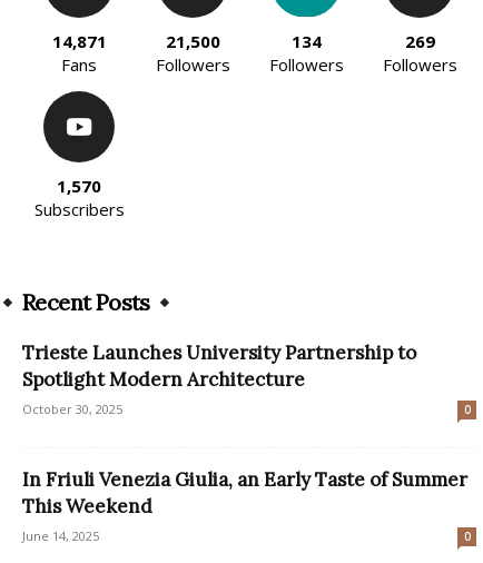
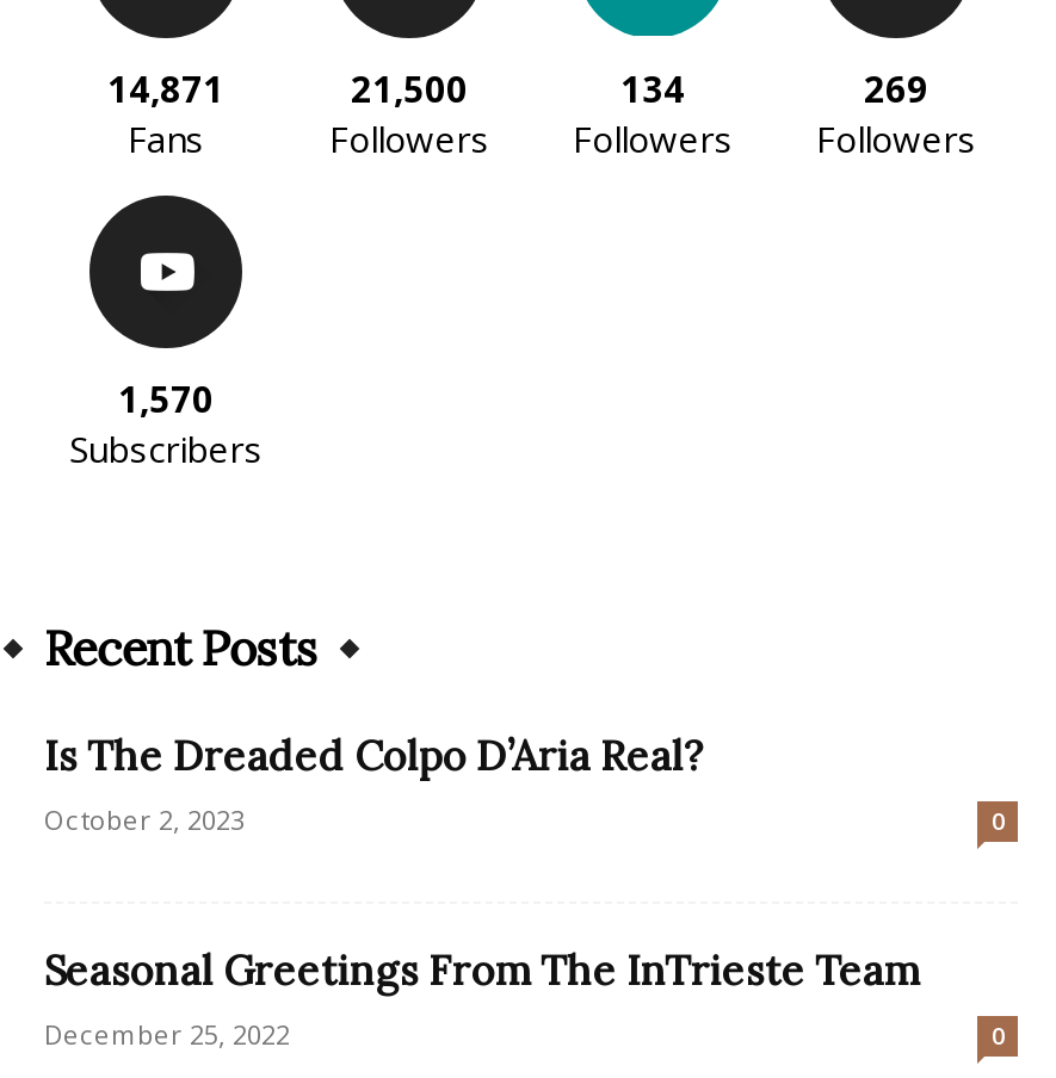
- Trieste Launches University Partnership to
- Spotlight Modern Architecture
- October 30, 2025
+ Is The Dreaded Colpo D’Aria Real?
+ October 2, 2023

- In Friuli Venezia Giulia, an Early Taste of Summer
- This Weekend
- June 14, 2025
+ Seasonal Greetings From The InTrieste Team
+ December 25, 2022
